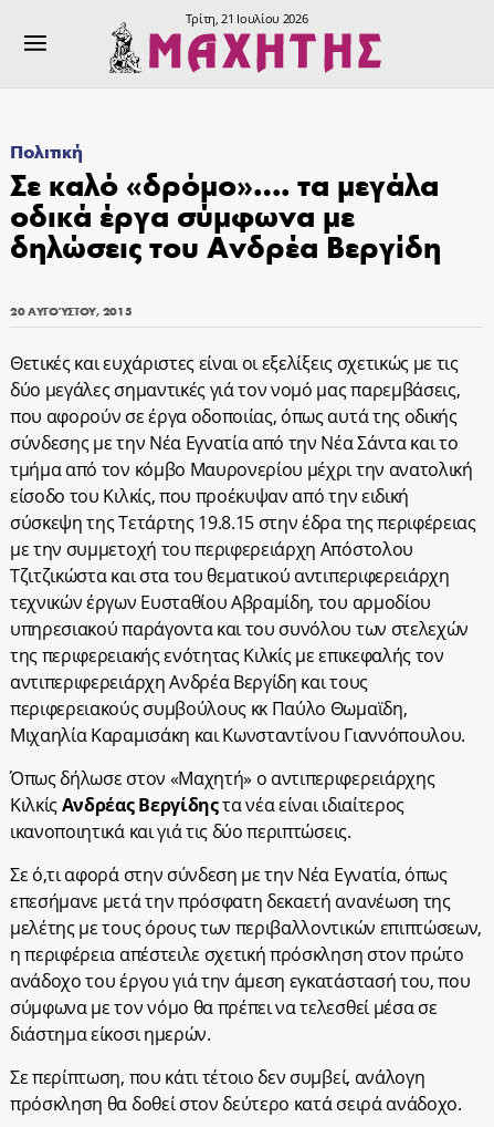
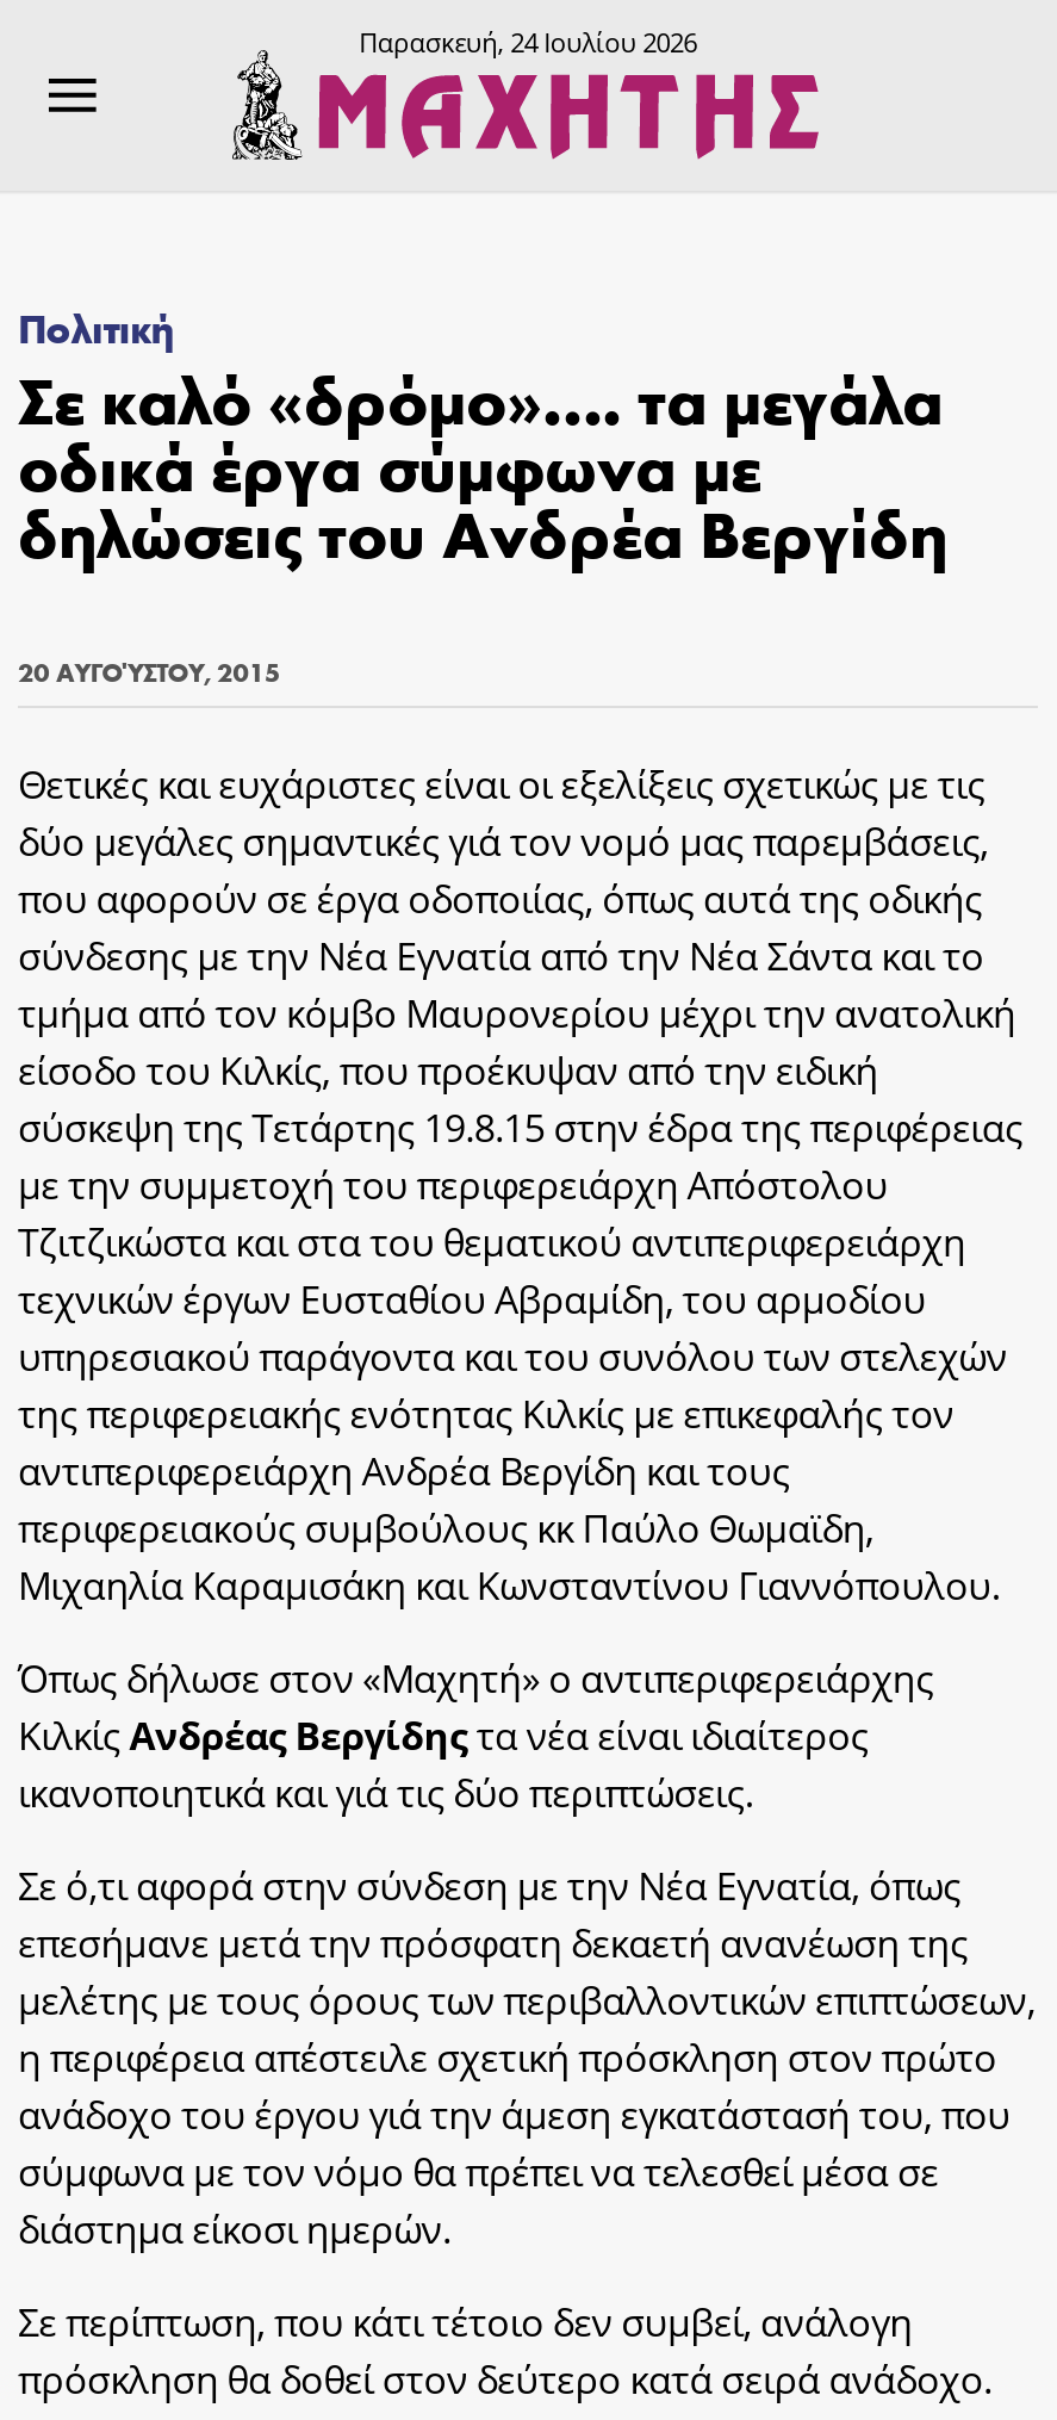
- Τρίτη, 21 Ιουλίου 2026
+ Παρασκευή, 24 Ιουλίου 2026
